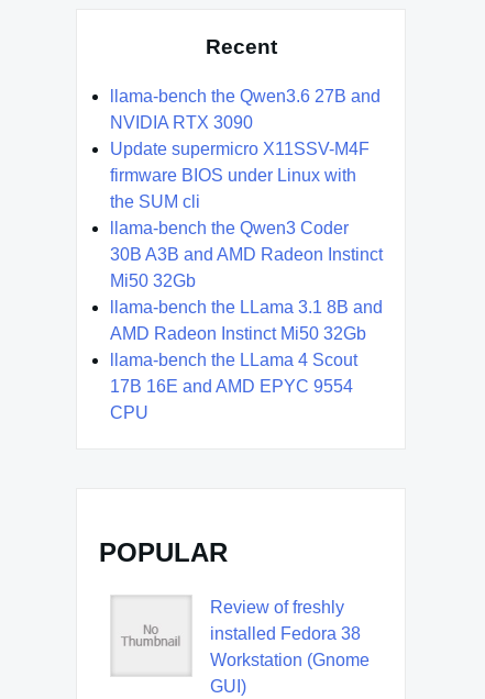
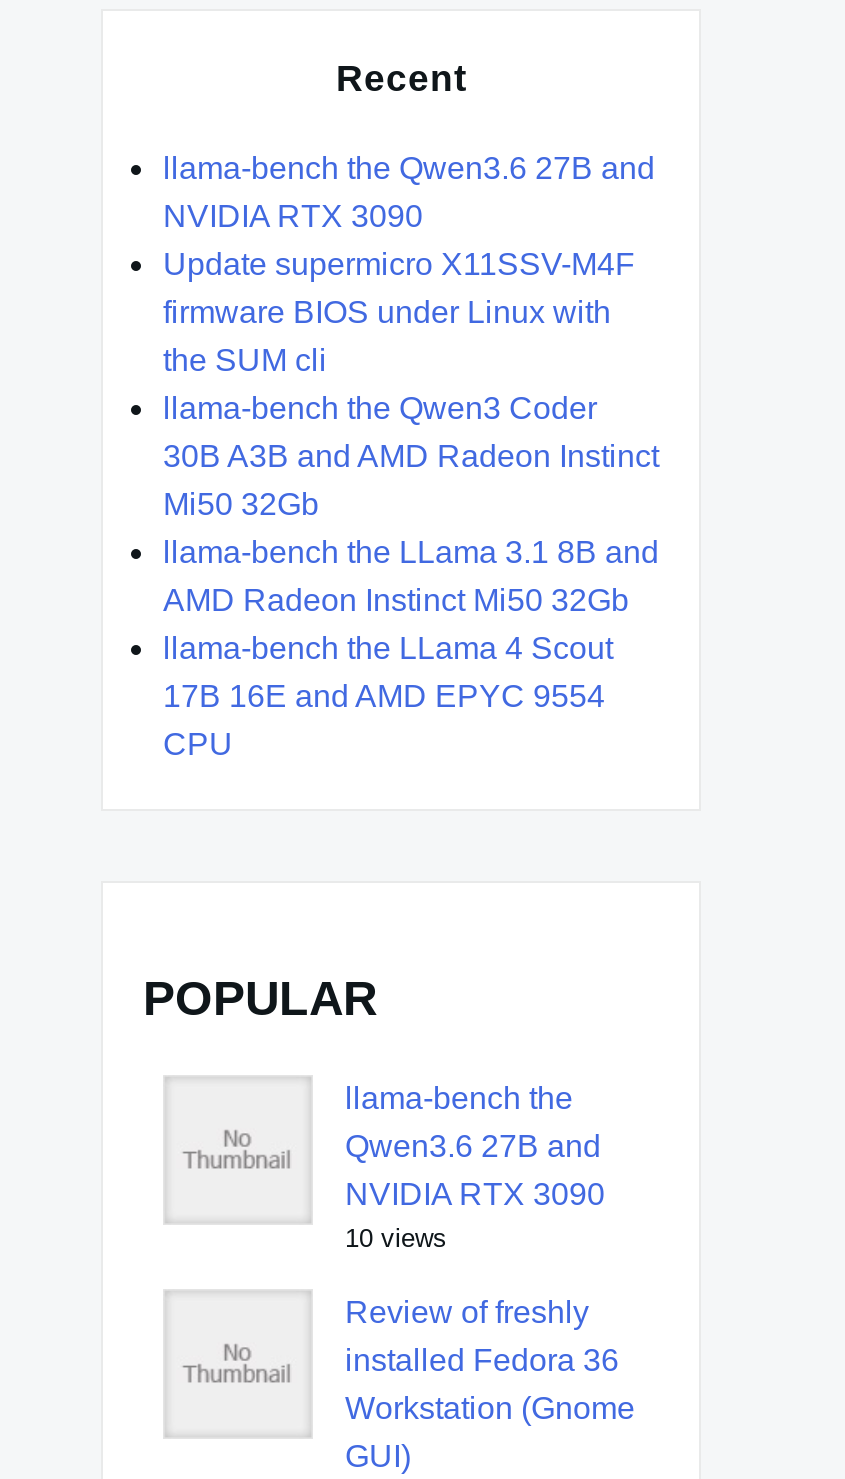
+ llama-bench the
+ Qwen3.6 27B and
+ NVIDIA RTX 3090
+ 10 views

- installed Fedora 38
+ installed Fedora 36
